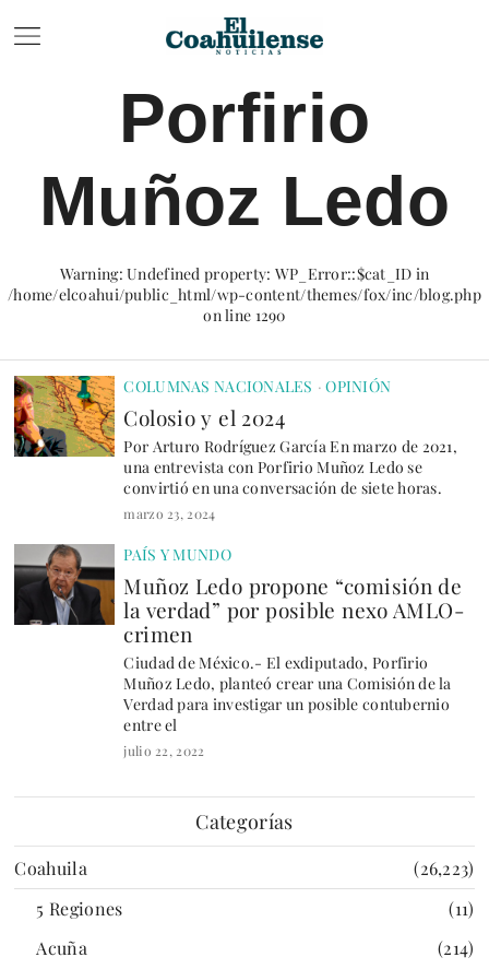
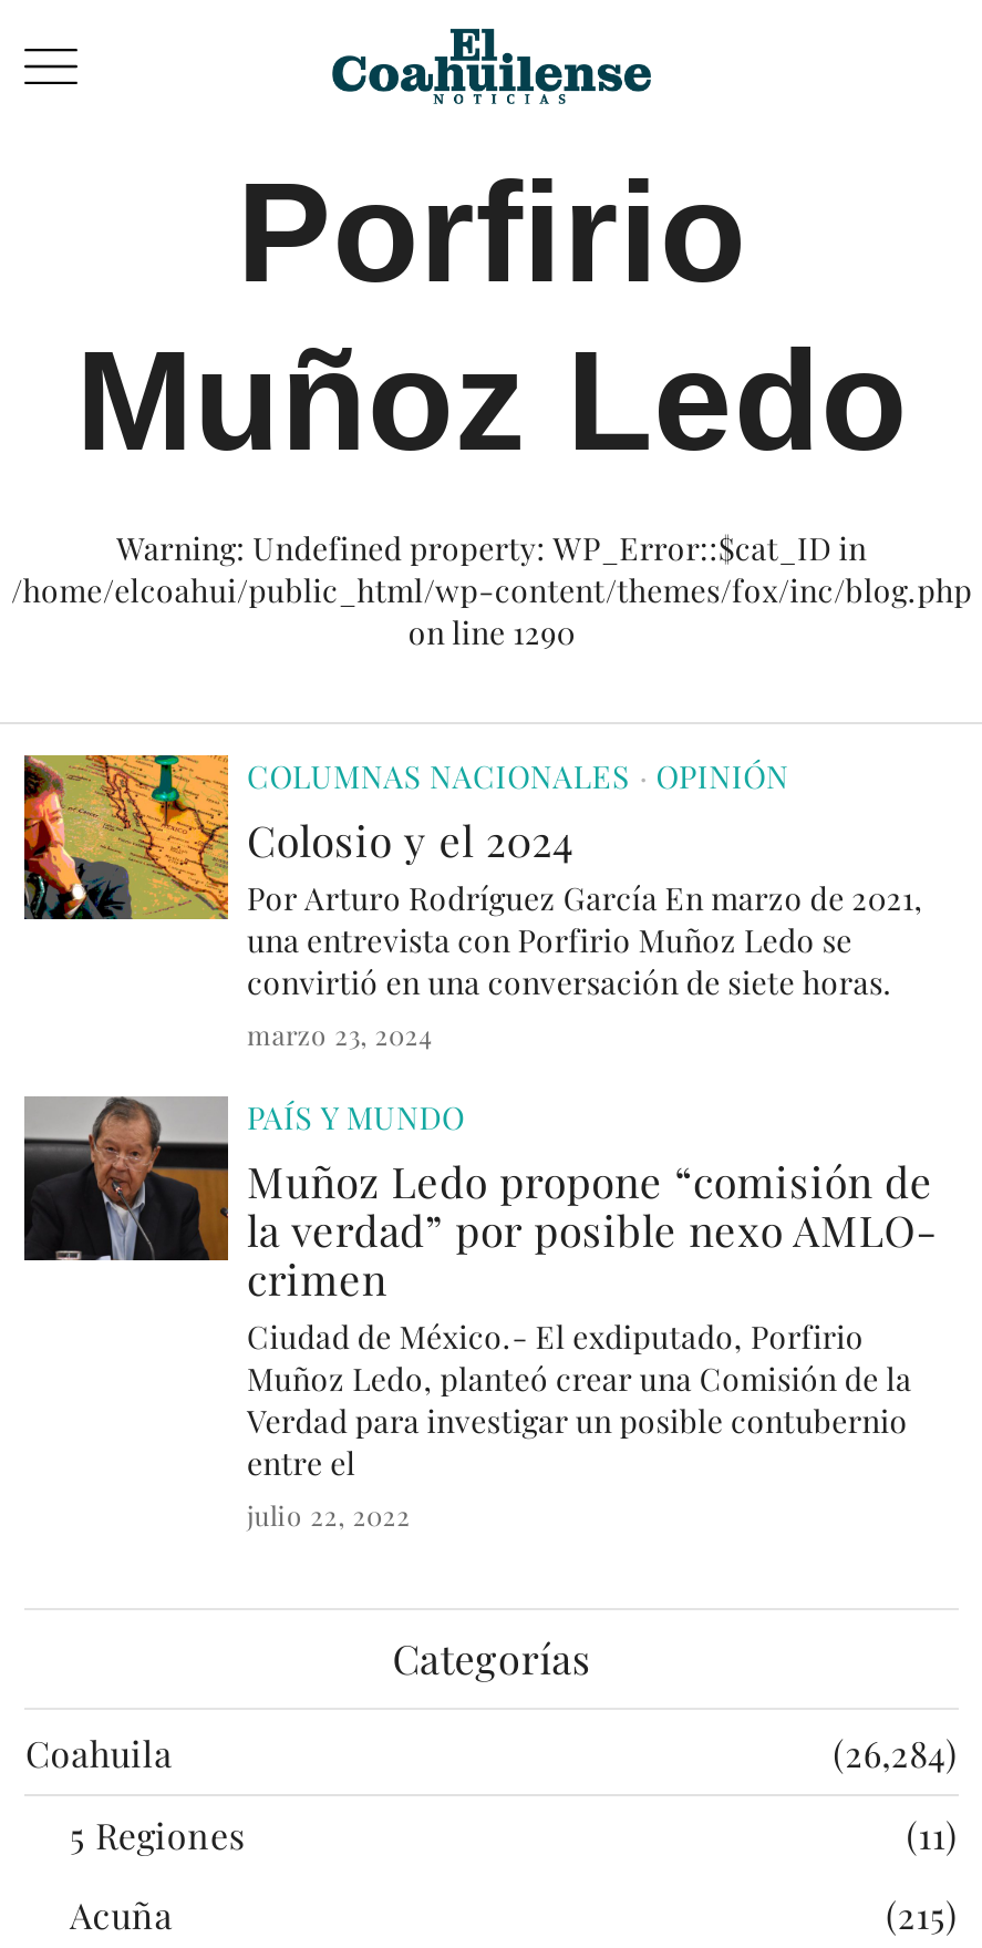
- 26,223
+ 26,284

- 214
+ 215
